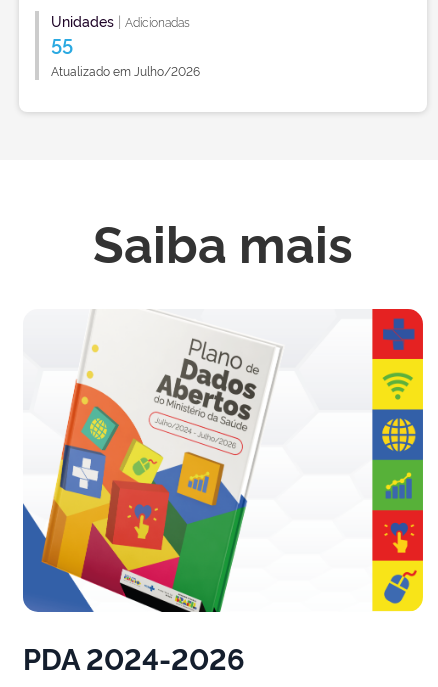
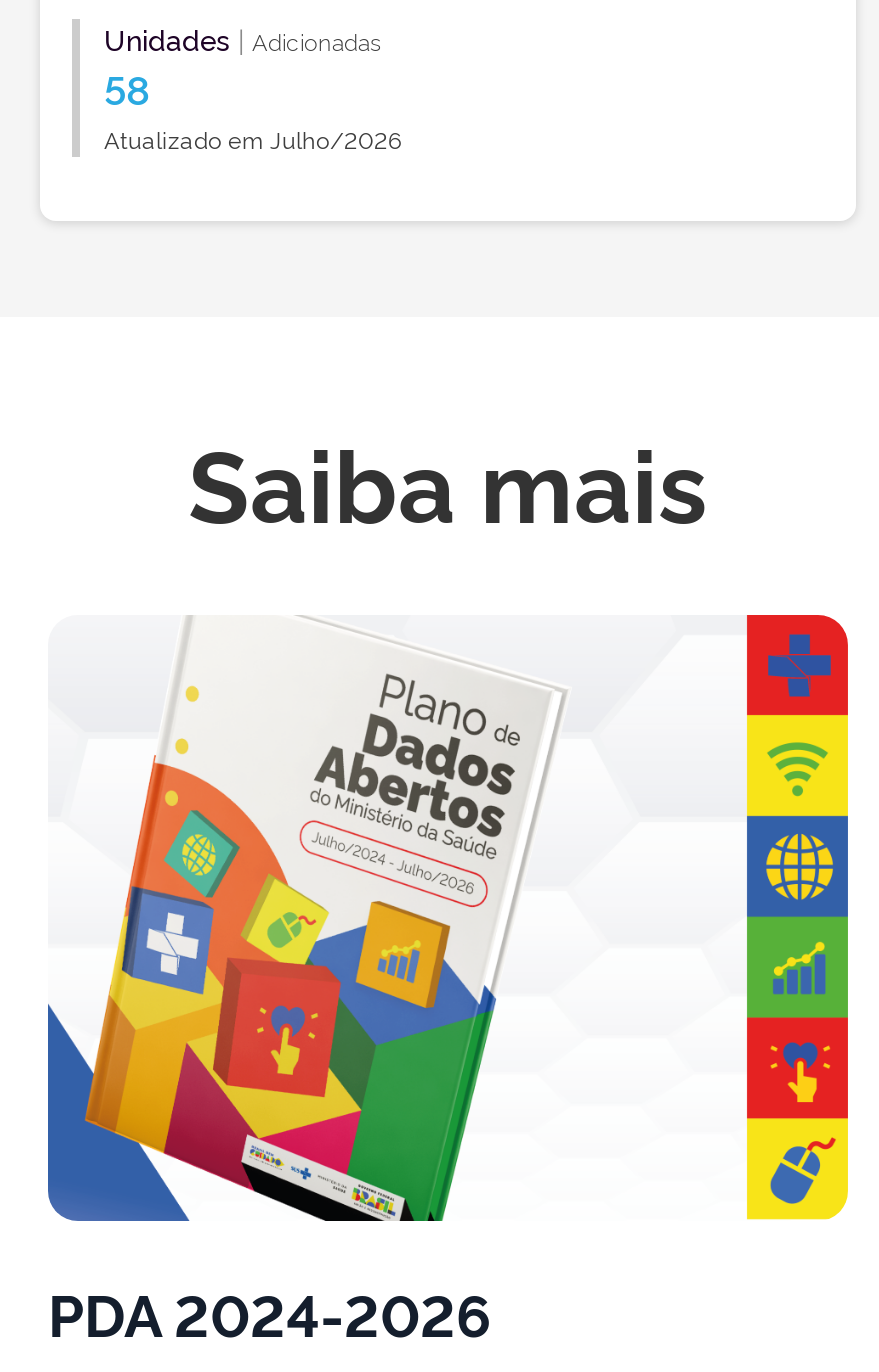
- 55
+ 58
